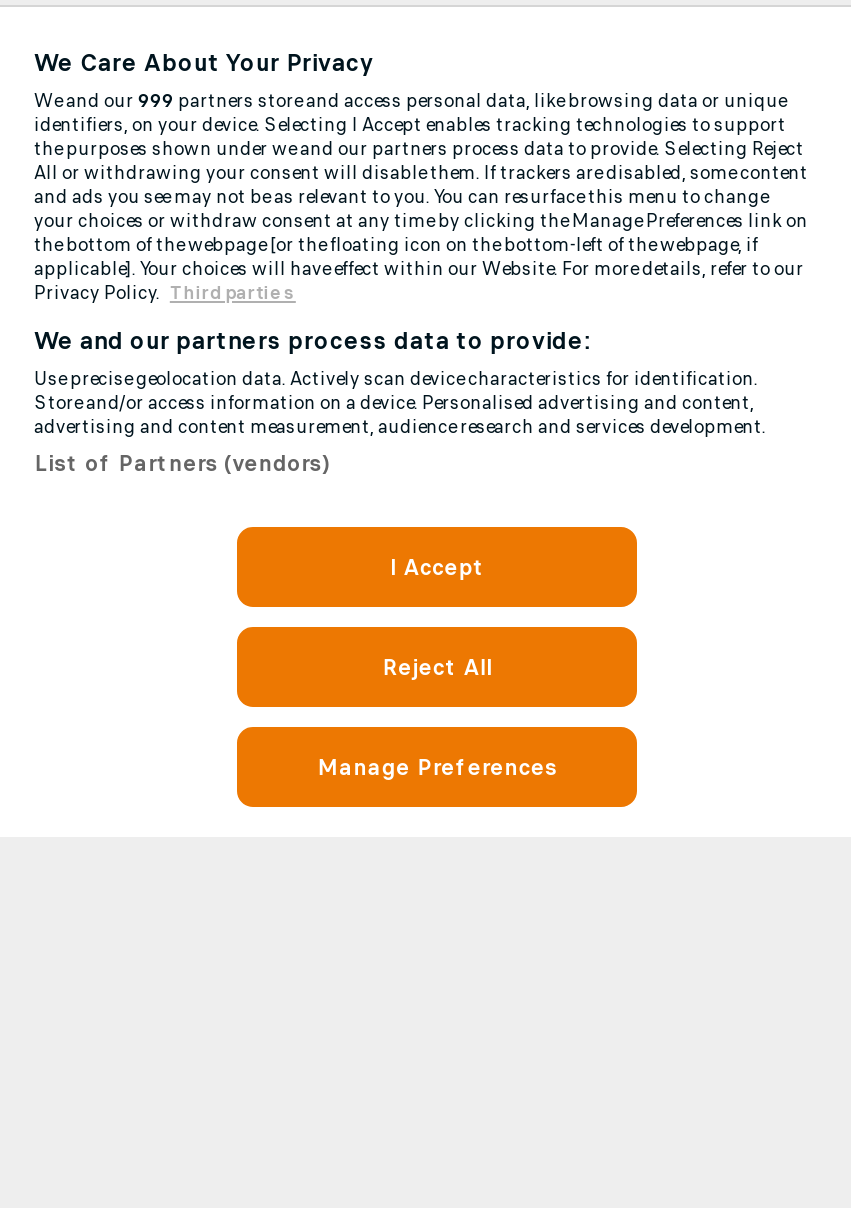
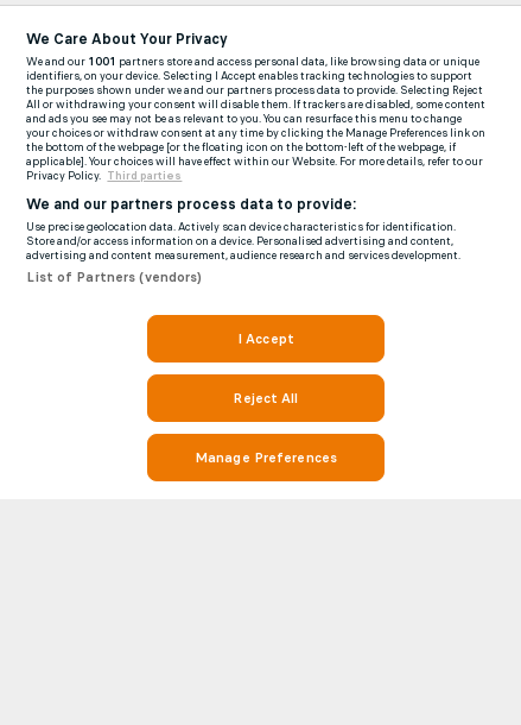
- We and our 999 partners store and access personal data, like browsing data or unique
+ We and our 1001 partners store and access personal data, like browsing data or unique
